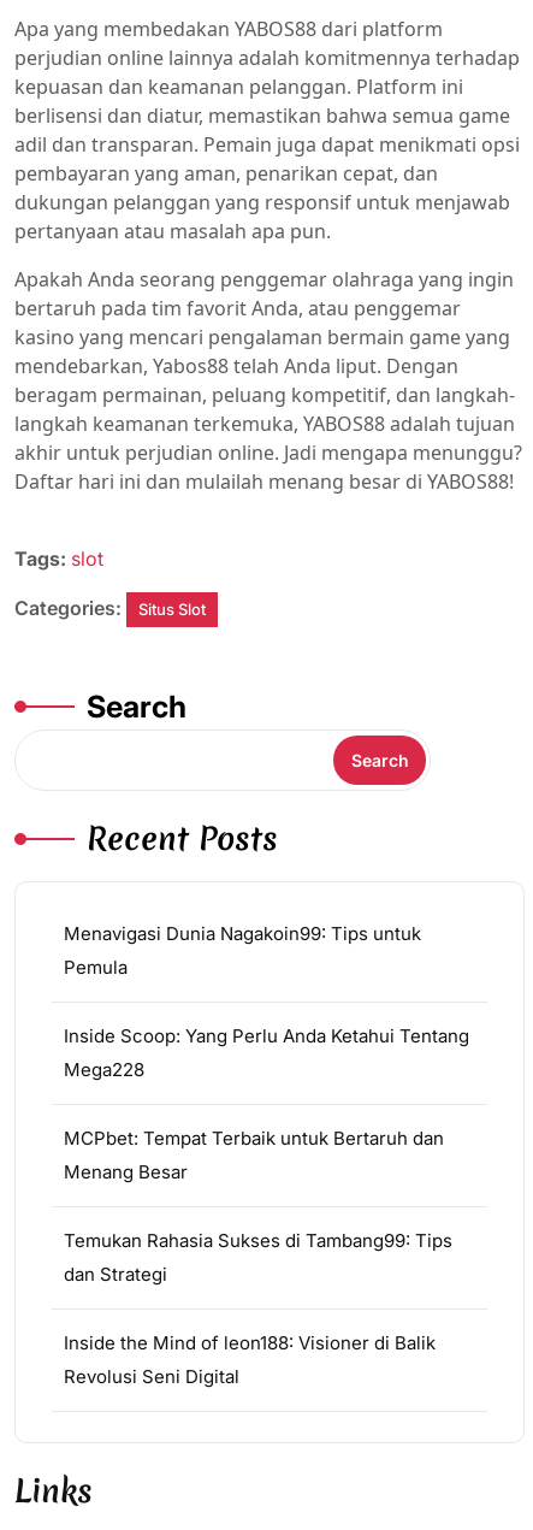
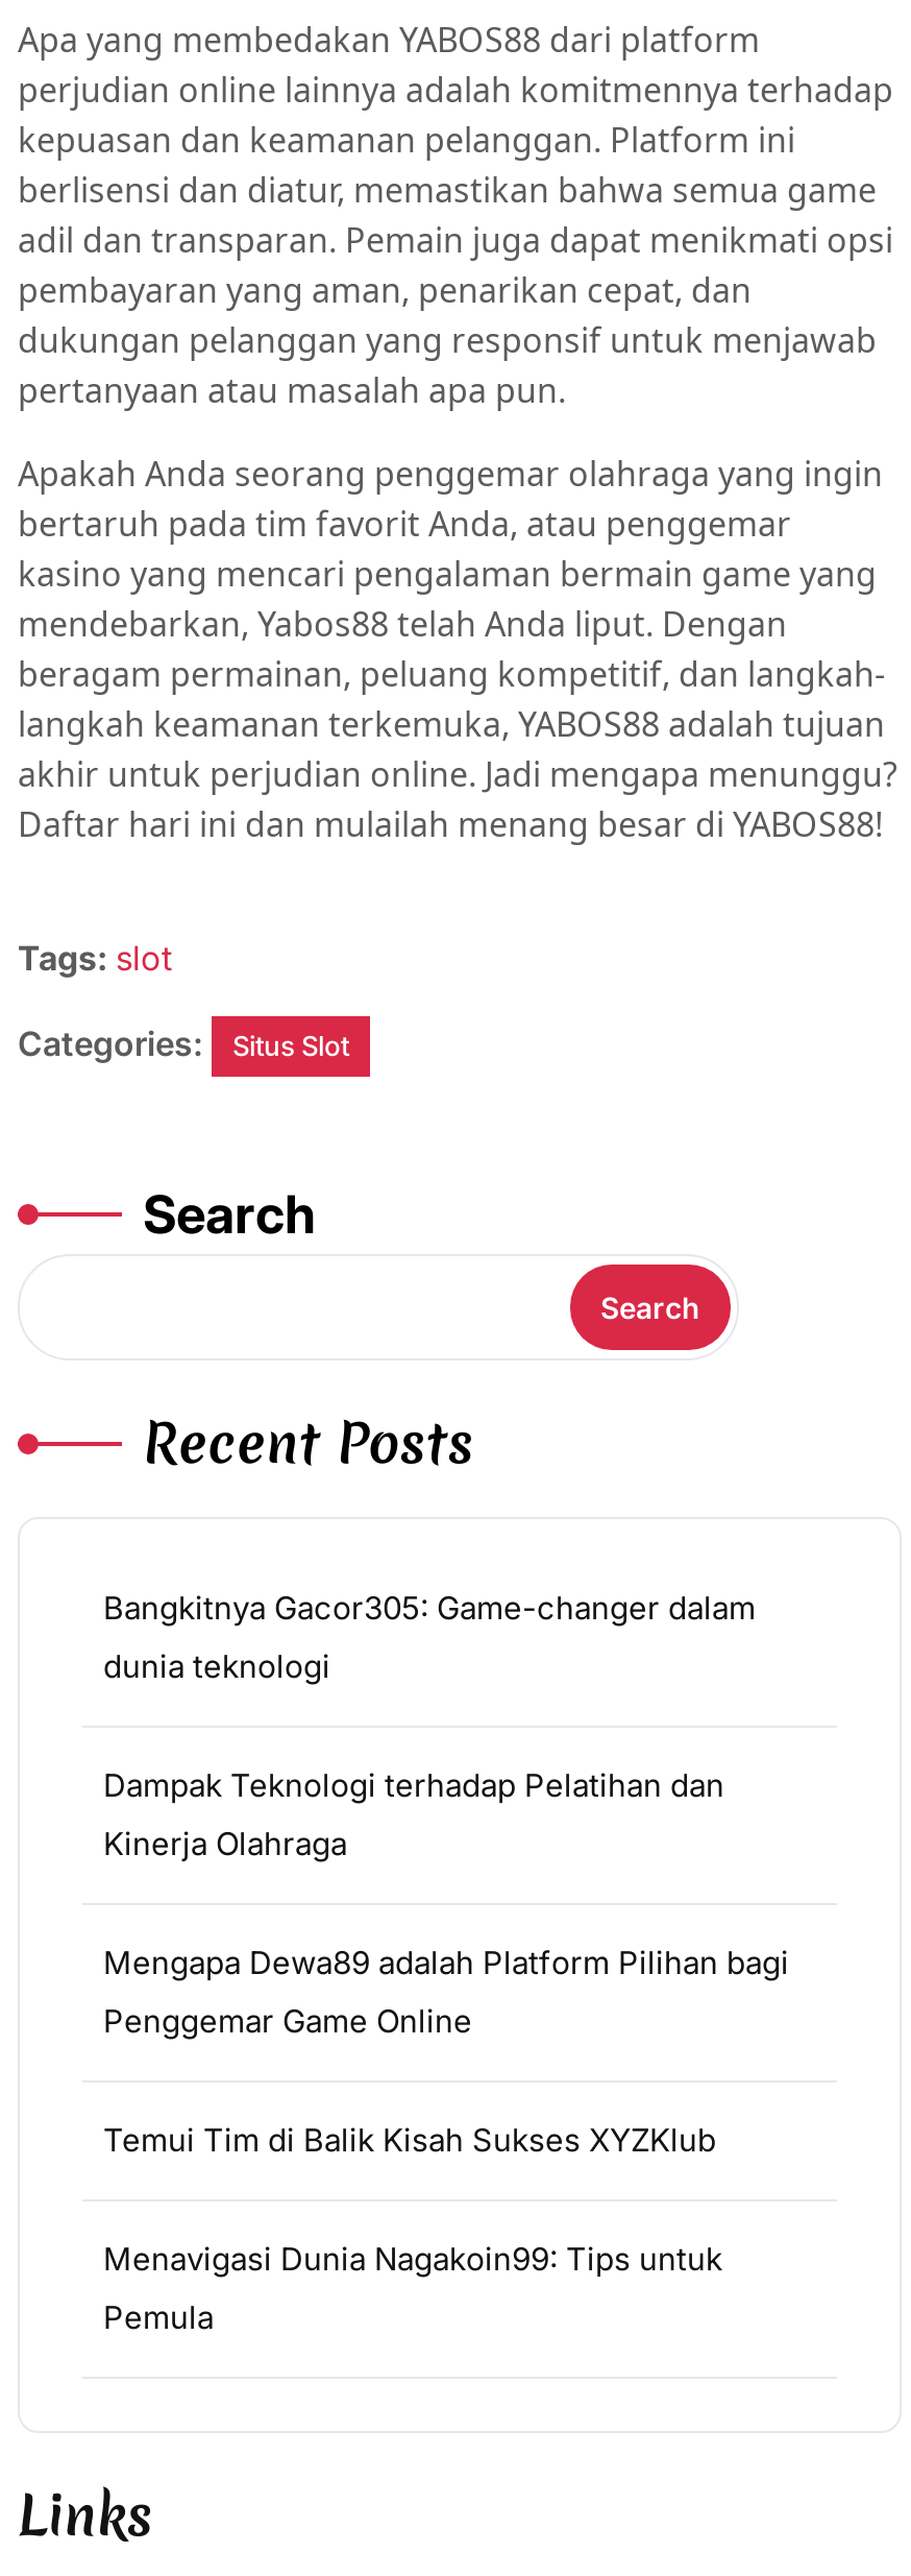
+ Bangkitnya Gacor305: Game-changer dalam
+ dunia teknologi
+ Dampak Teknologi terhadap Pelatihan dan
+ Kinerja Olahraga
+ Mengapa Dewa89 adalah Platform Pilihan bagi
+ Penggemar Game Online
+ Temui Tim di Balik Kisah Sukses XYZKlub

moved down: Menavigasi Dunia Nagakoin99: Tips untuk | Pemula

- Inside Scoop: Yang Perlu Anda Ketahui Tentang
- Mega228
- MCPbet: Tempat Terbaik untuk Bertaruh dan
- Menang Besar
- Temukan Rahasia Sukses di Tambang99: Tips
- dan Strategi
- Inside the Mind of leon188: Visioner di Balik
- Revolusi Seni Digital
